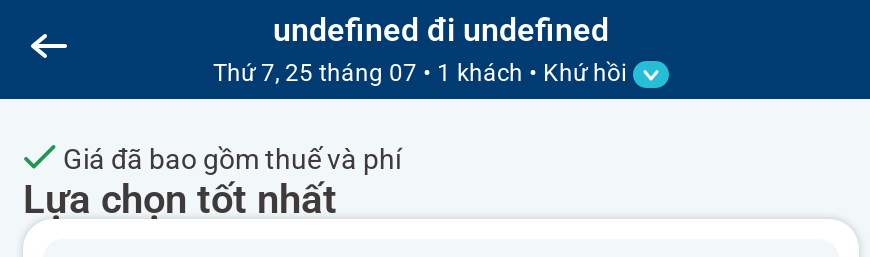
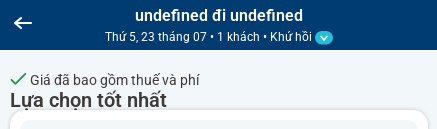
- Thứ 7, 25 tháng 07 • 1 khách • Khứ hồi
+ Thứ 5, 23 tháng 07 • 1 khách • Khứ hồi
